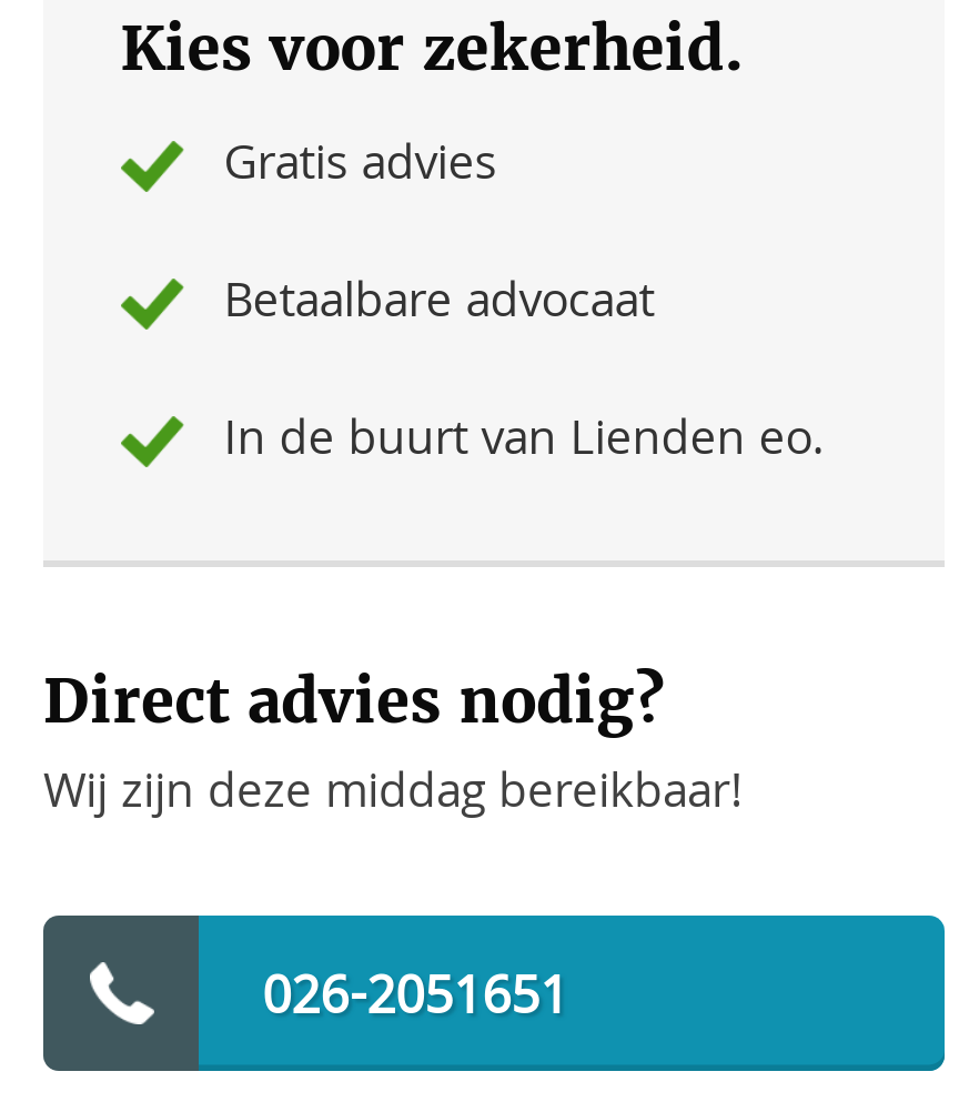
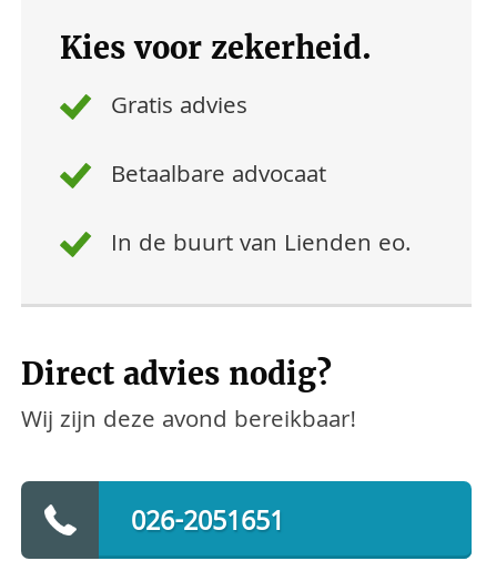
- Wij zijn deze middag bereikbaar!
+ Wij zijn deze avond bereikbaar!
